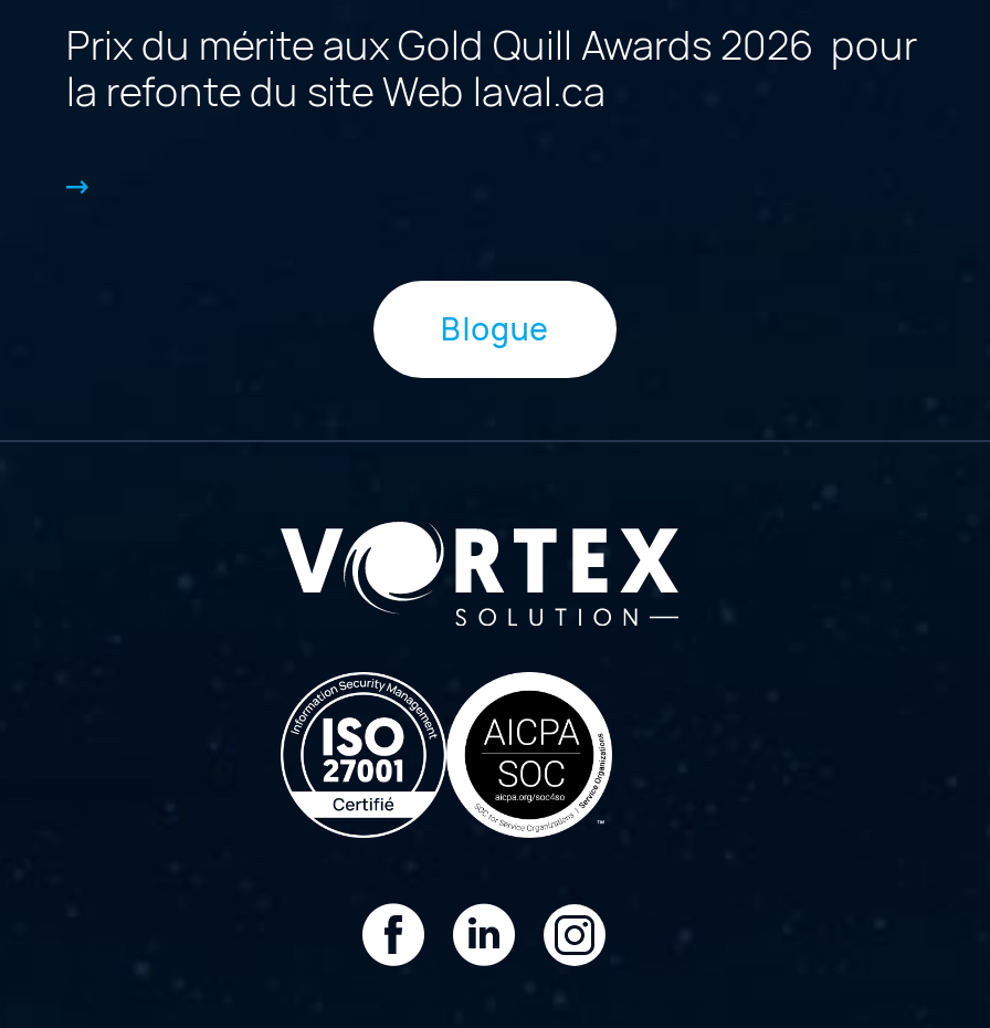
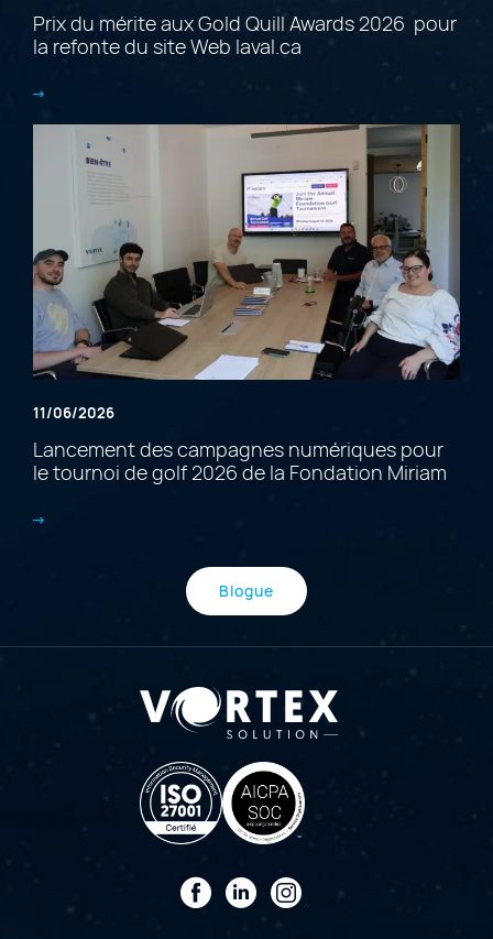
+ [image]
+ 11/06/2026
+ Lancement des campagnes numériques pour
+ le tournoi de golf 2026 de la Fondation Miriam
